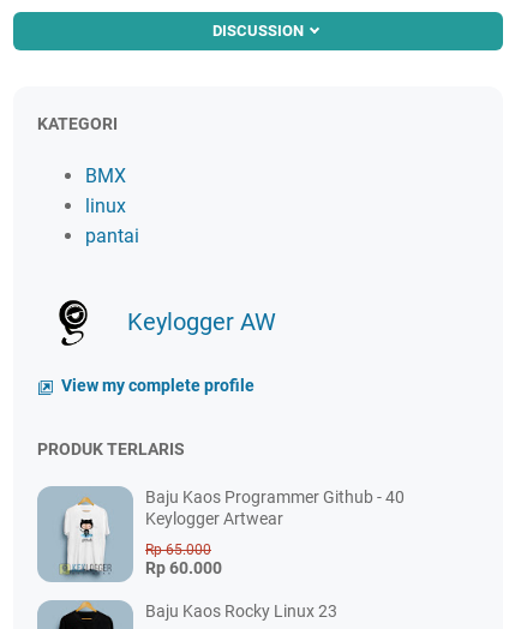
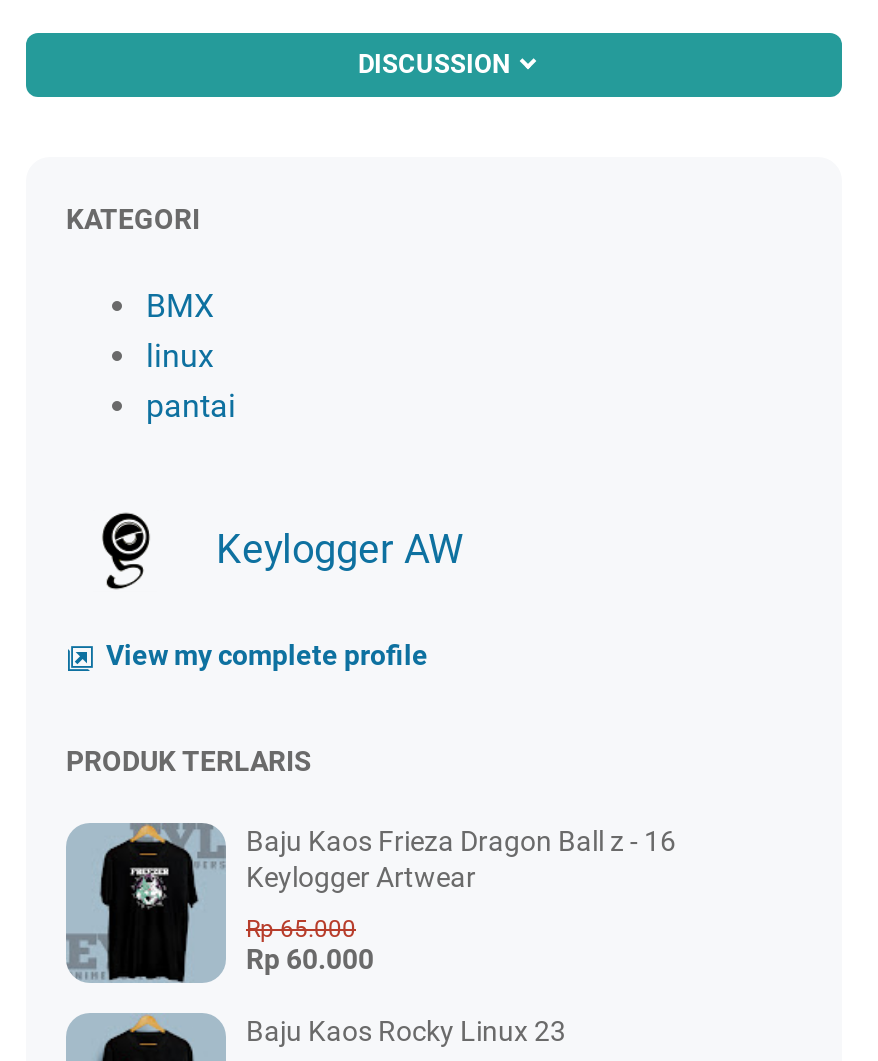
- [image]
- Baju Kaos Programmer Github - 40
+ [image]
+ Baju Kaos Frieza Dragon Ball z - 16
